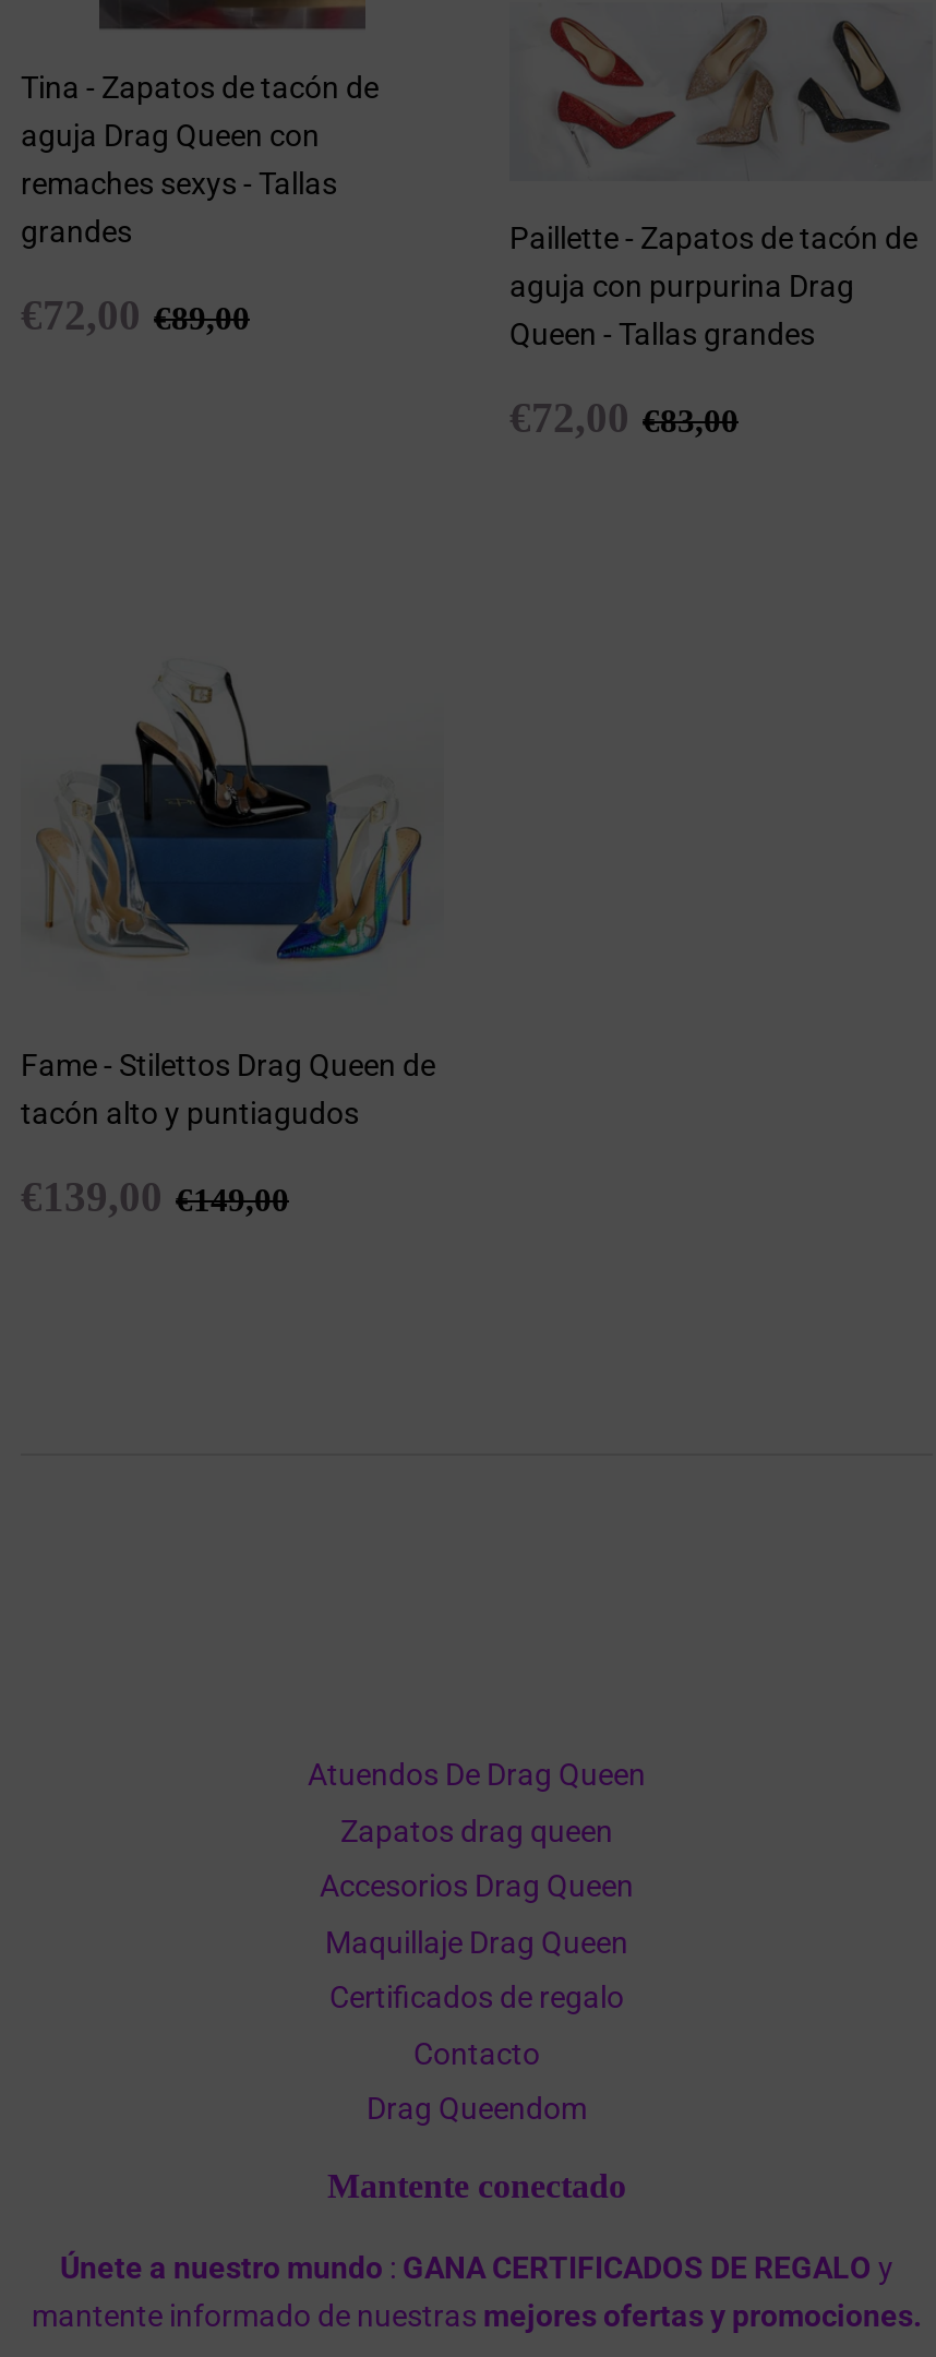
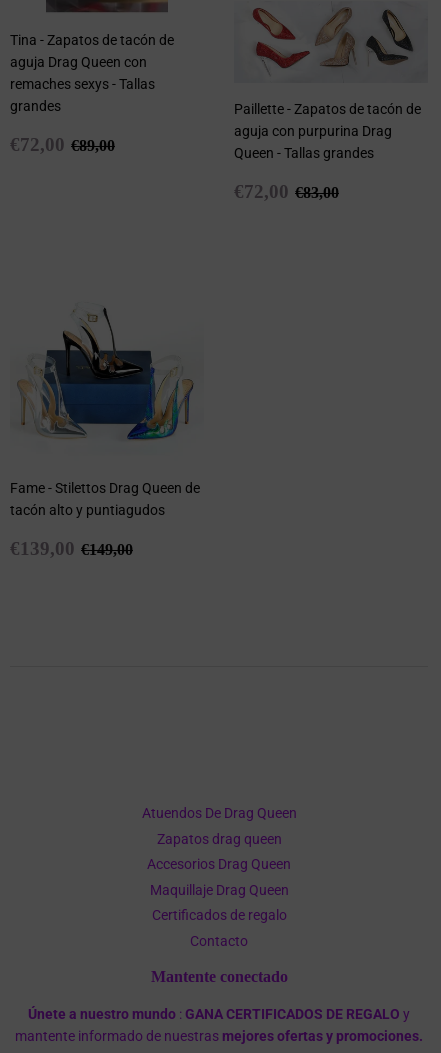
- Drag Queendom
